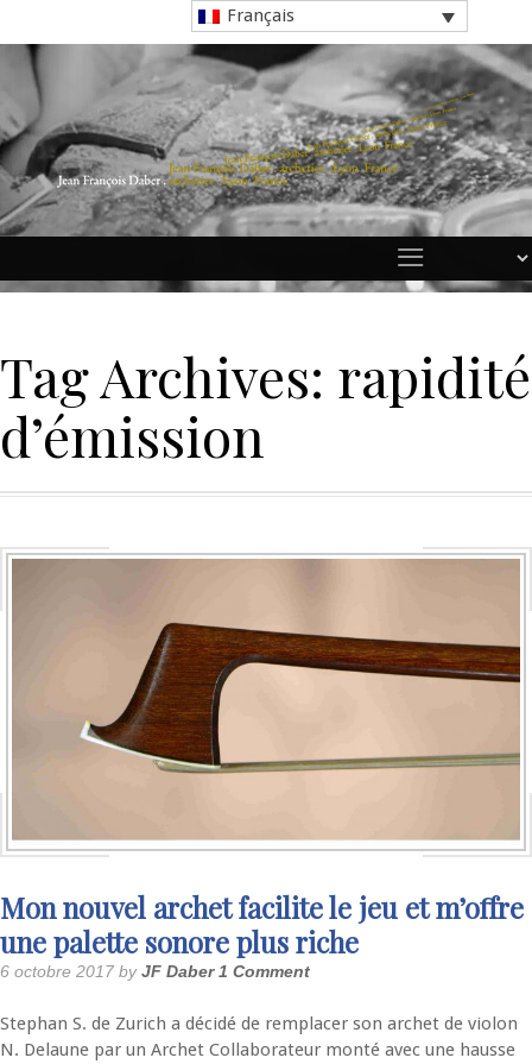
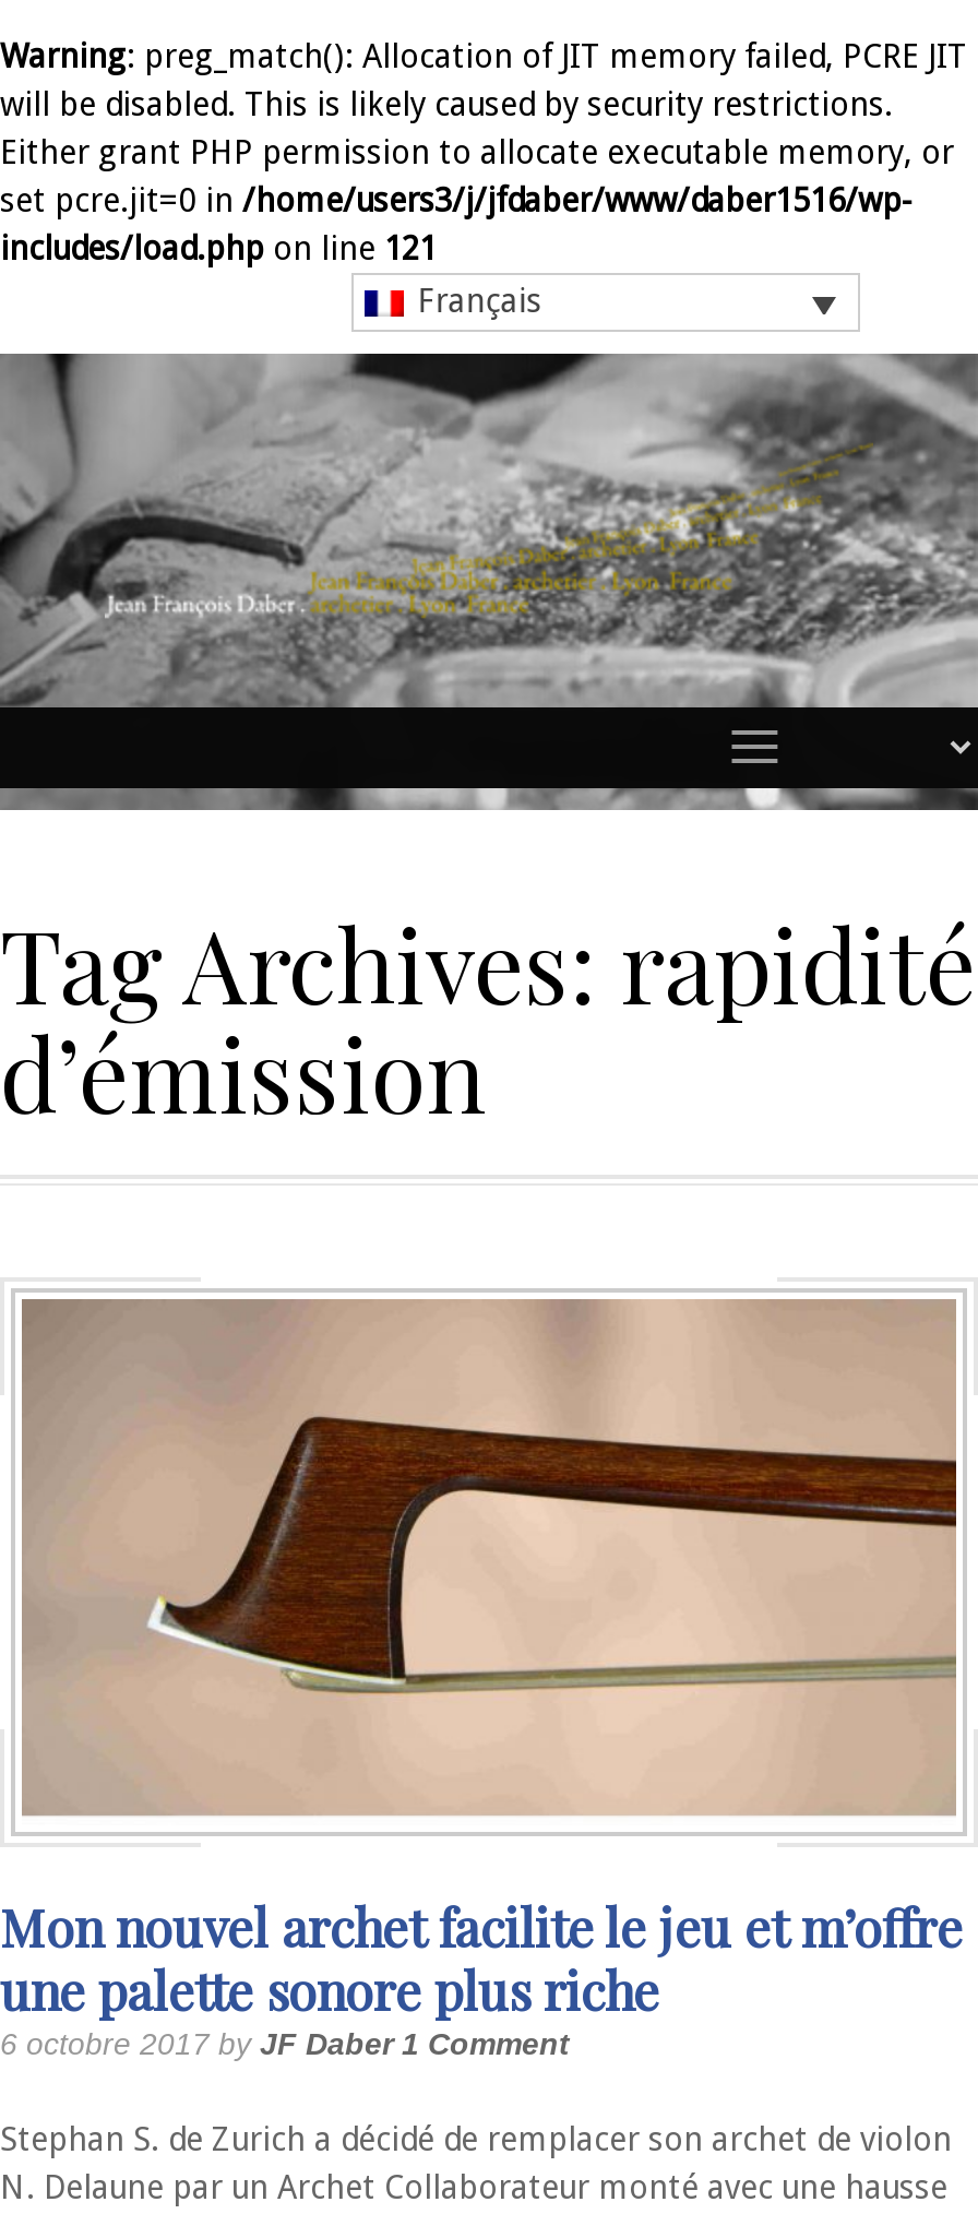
+ Warning: preg_match(): Allocation of JIT memory failed, PCRE JIT
+ will be disabled. This is likely caused by security restrictions.
+ Either grant PHP permission to allocate executable memory, or
+ set pcre.jit=0 in /home/users3/j/jfdaber/www/daber1516/wp-
+ includes/load.php on line 121
